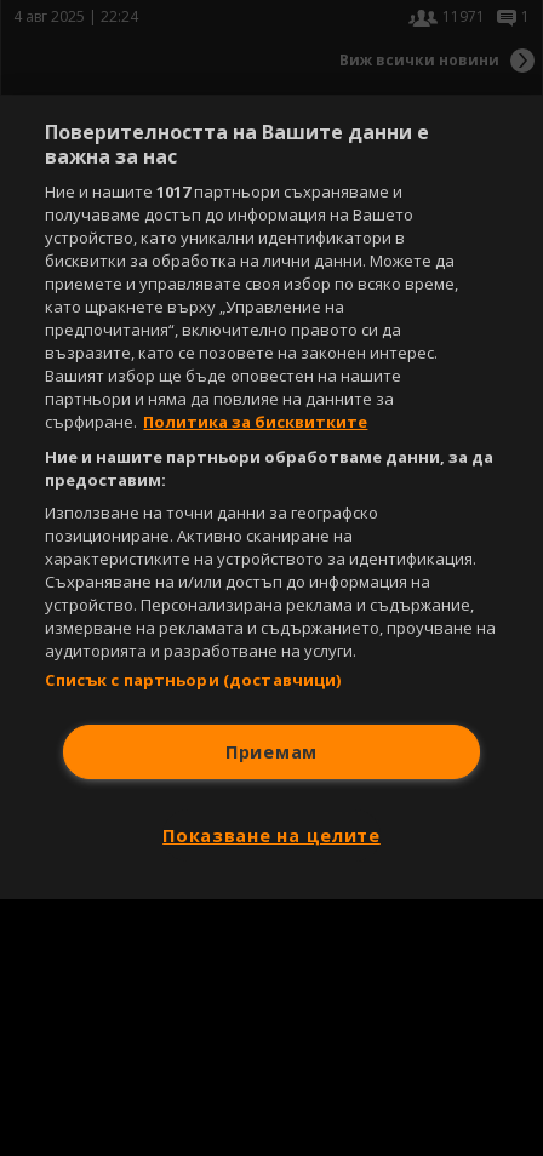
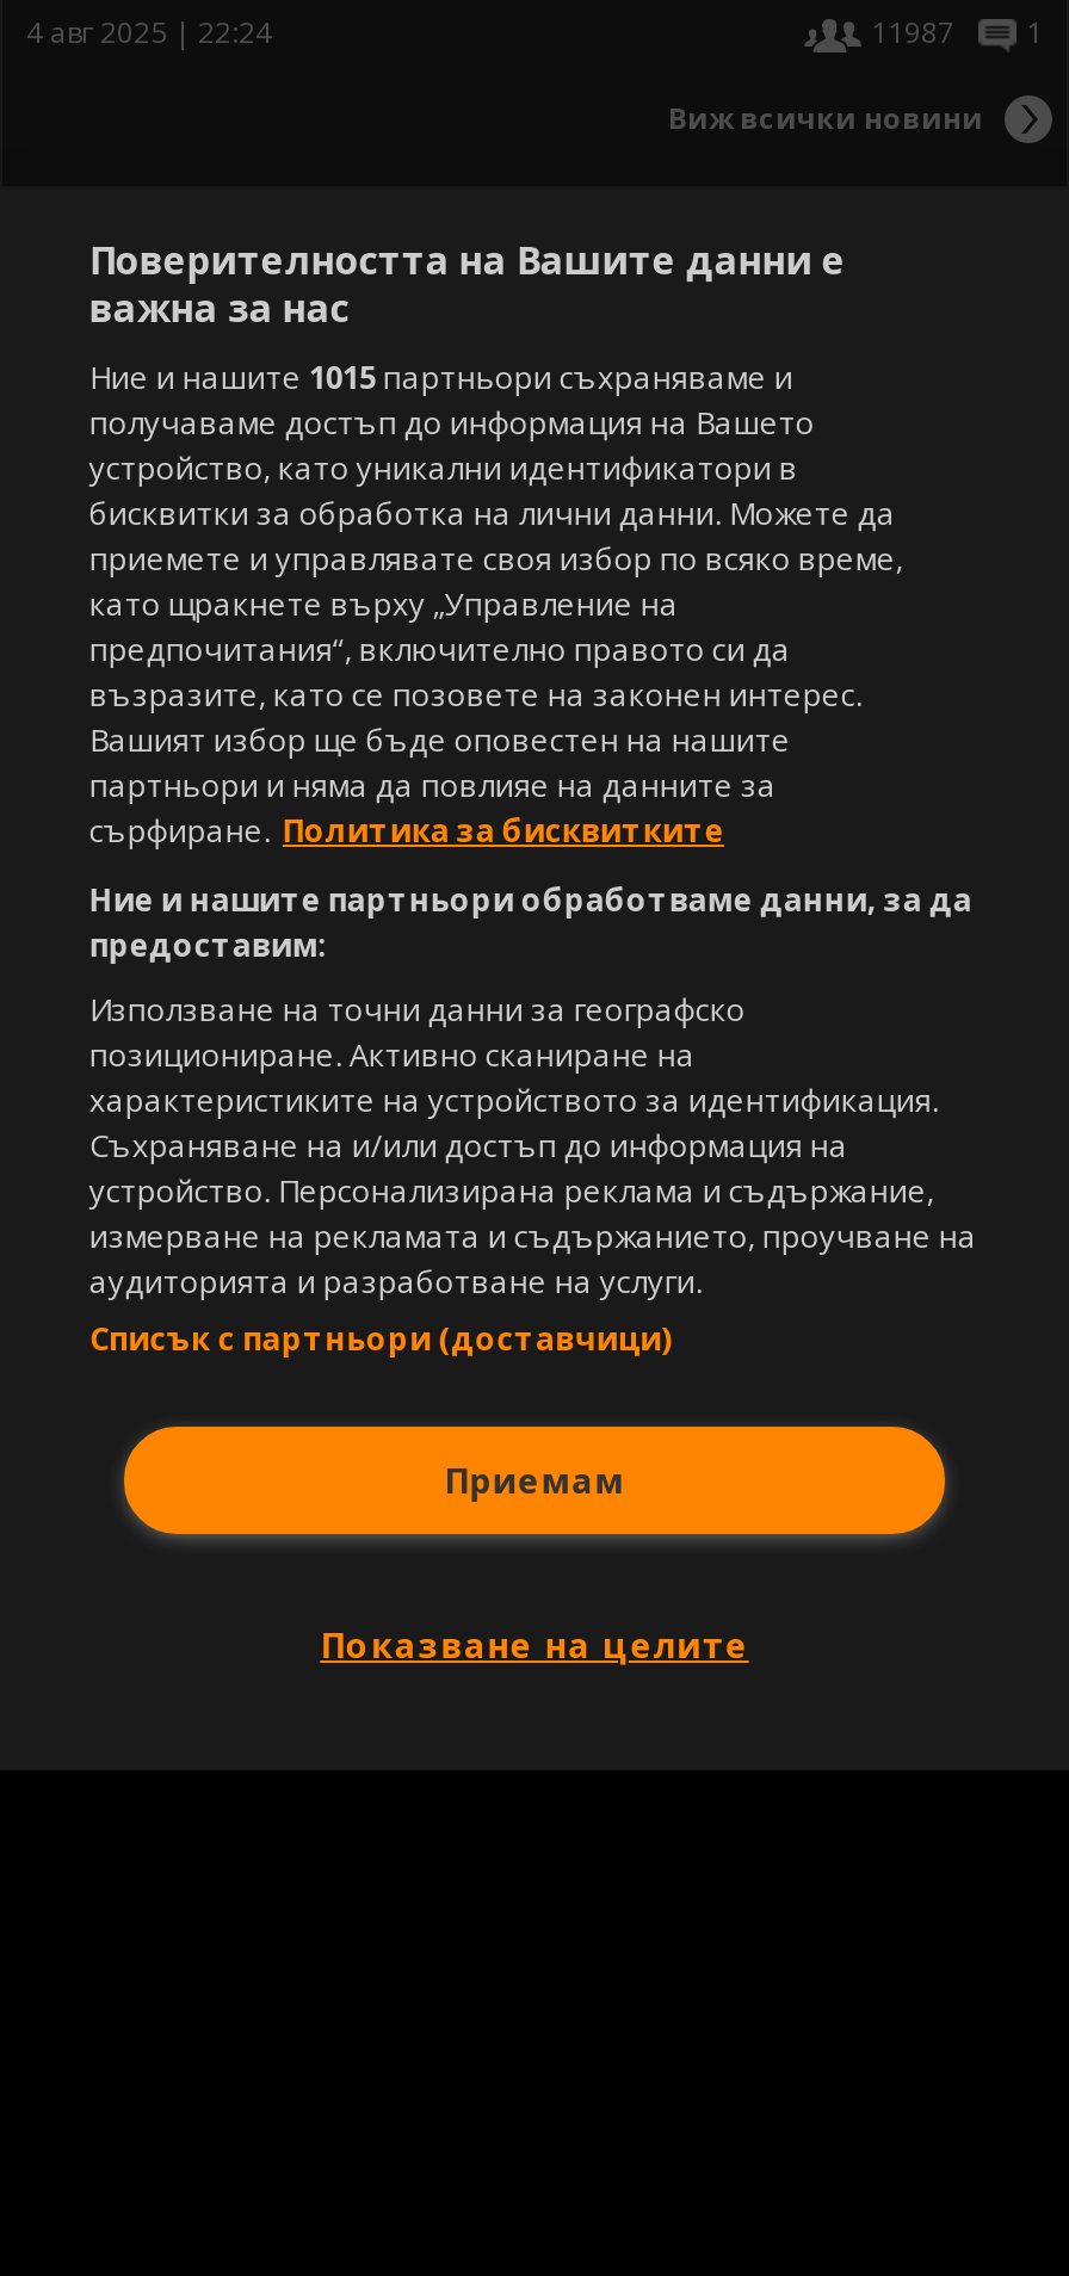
- 11971 1
+ 11987 1

- Ние и нашите 1017 партньори съхраняваме и
+ Ние и нашите 1015 партньори съхраняваме и
